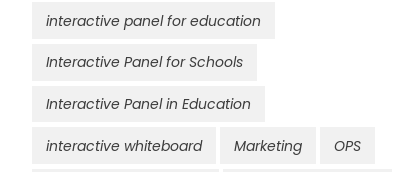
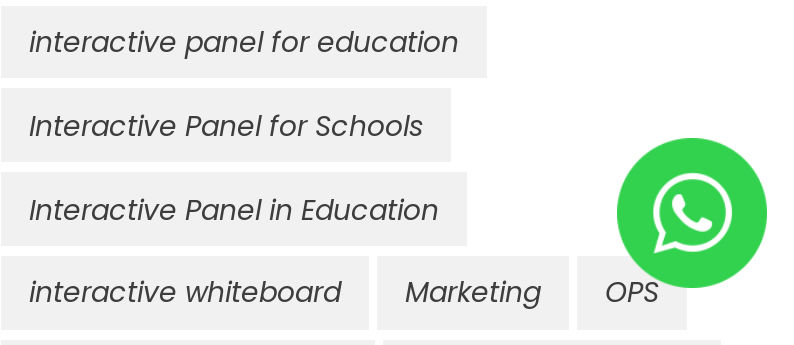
+ [image]
